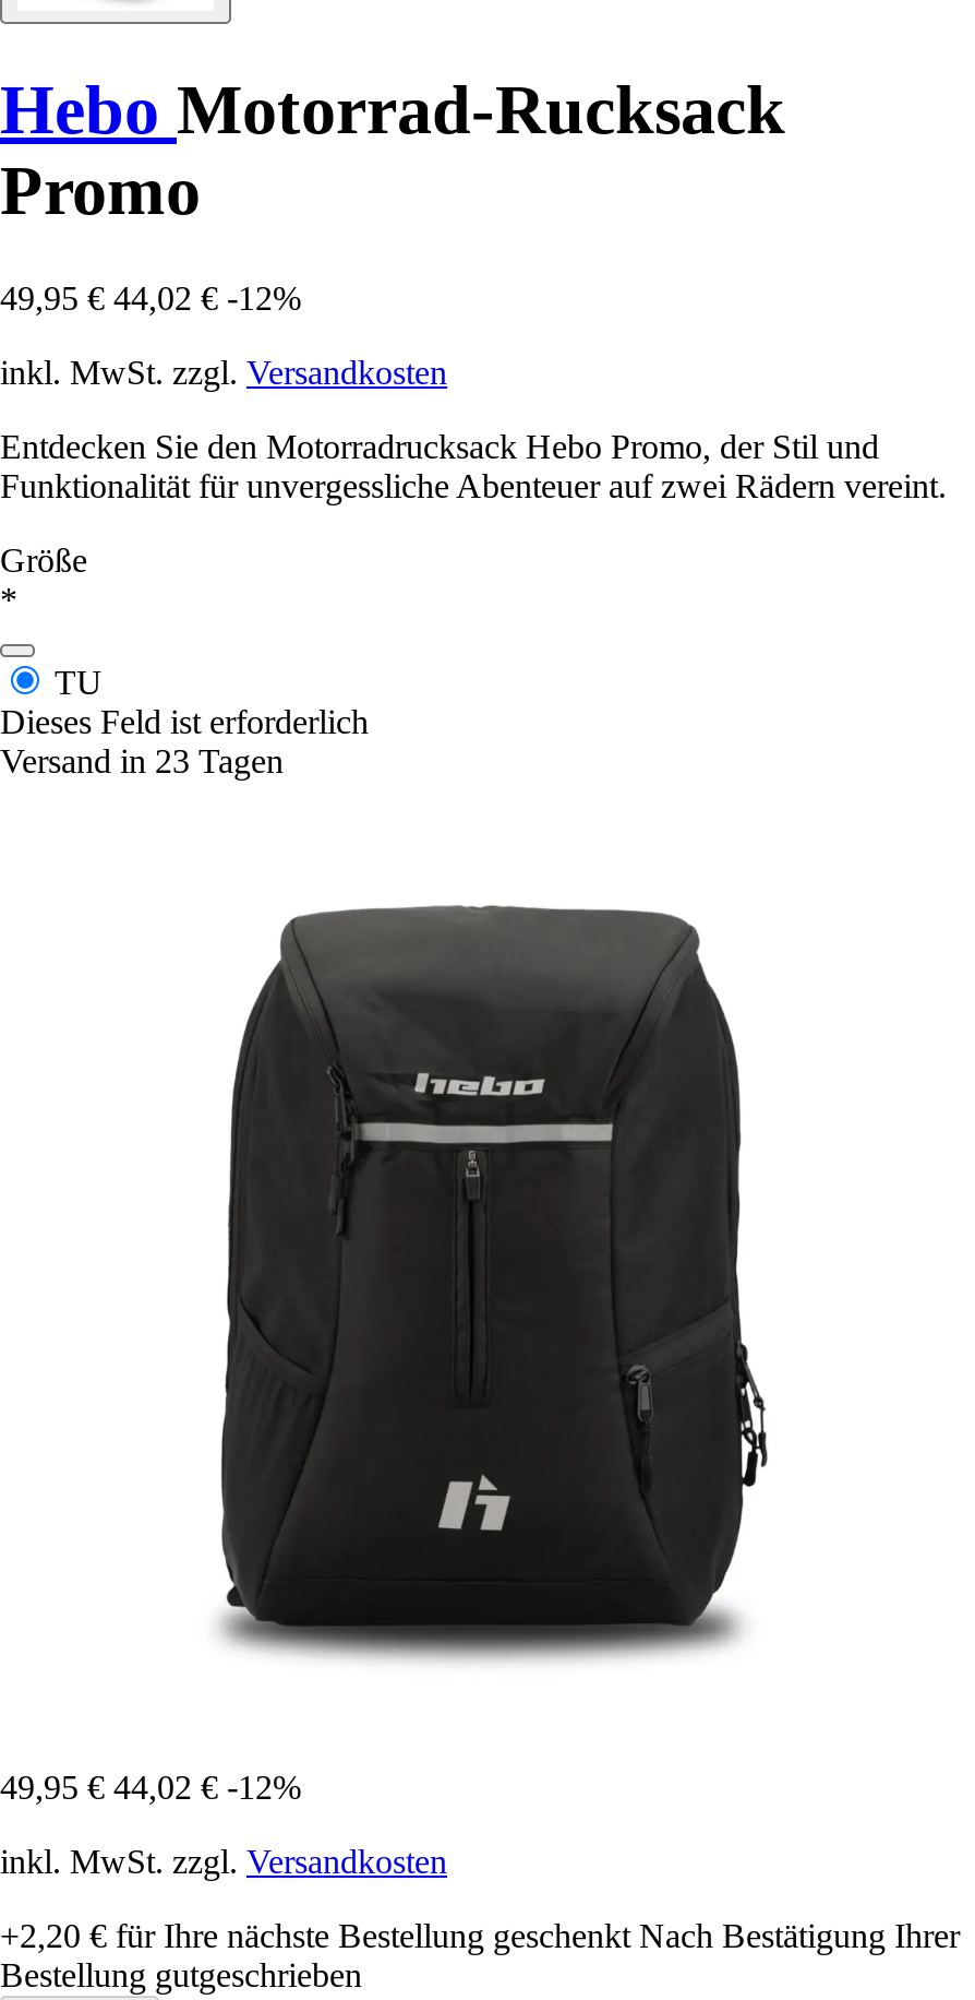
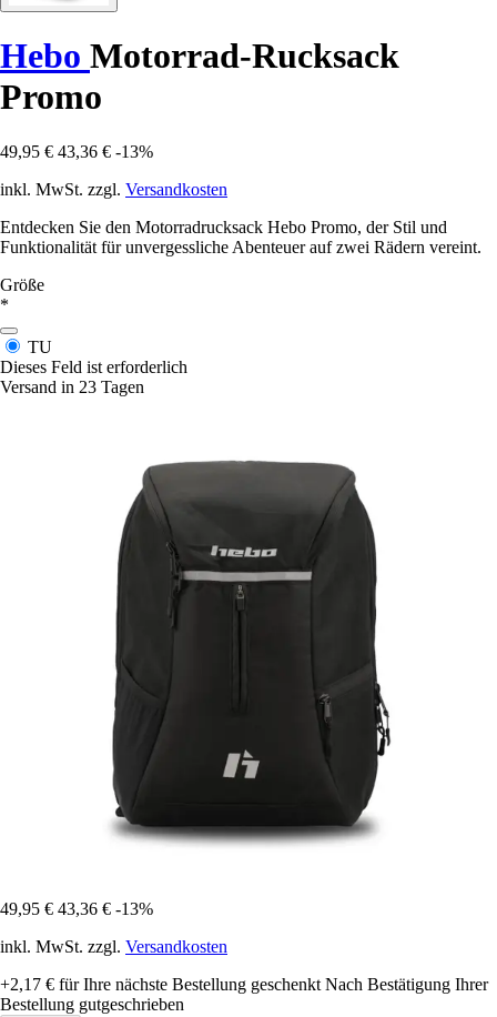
- 49,95 € 44,02 € -12%
+ 49,95 € 43,36 € -13%

- 49,95 € 44,02 € -12%
+ 49,95 € 43,36 € -13%

- +2,20 €für Ihre nächste Bestellung geschenkt Nach Bestätigung Ihrer
+ +2,17 €für Ihre nächste Bestellung geschenkt Nach Bestätigung Ihrer
